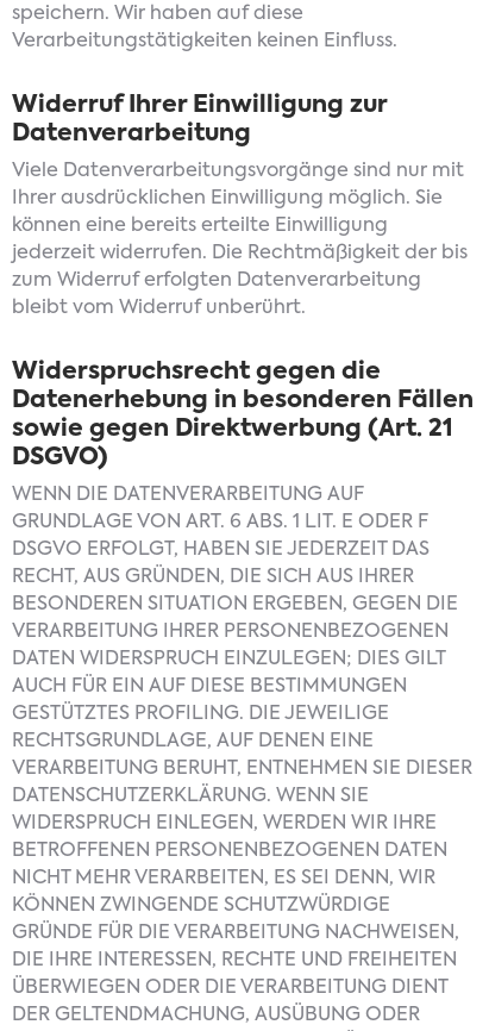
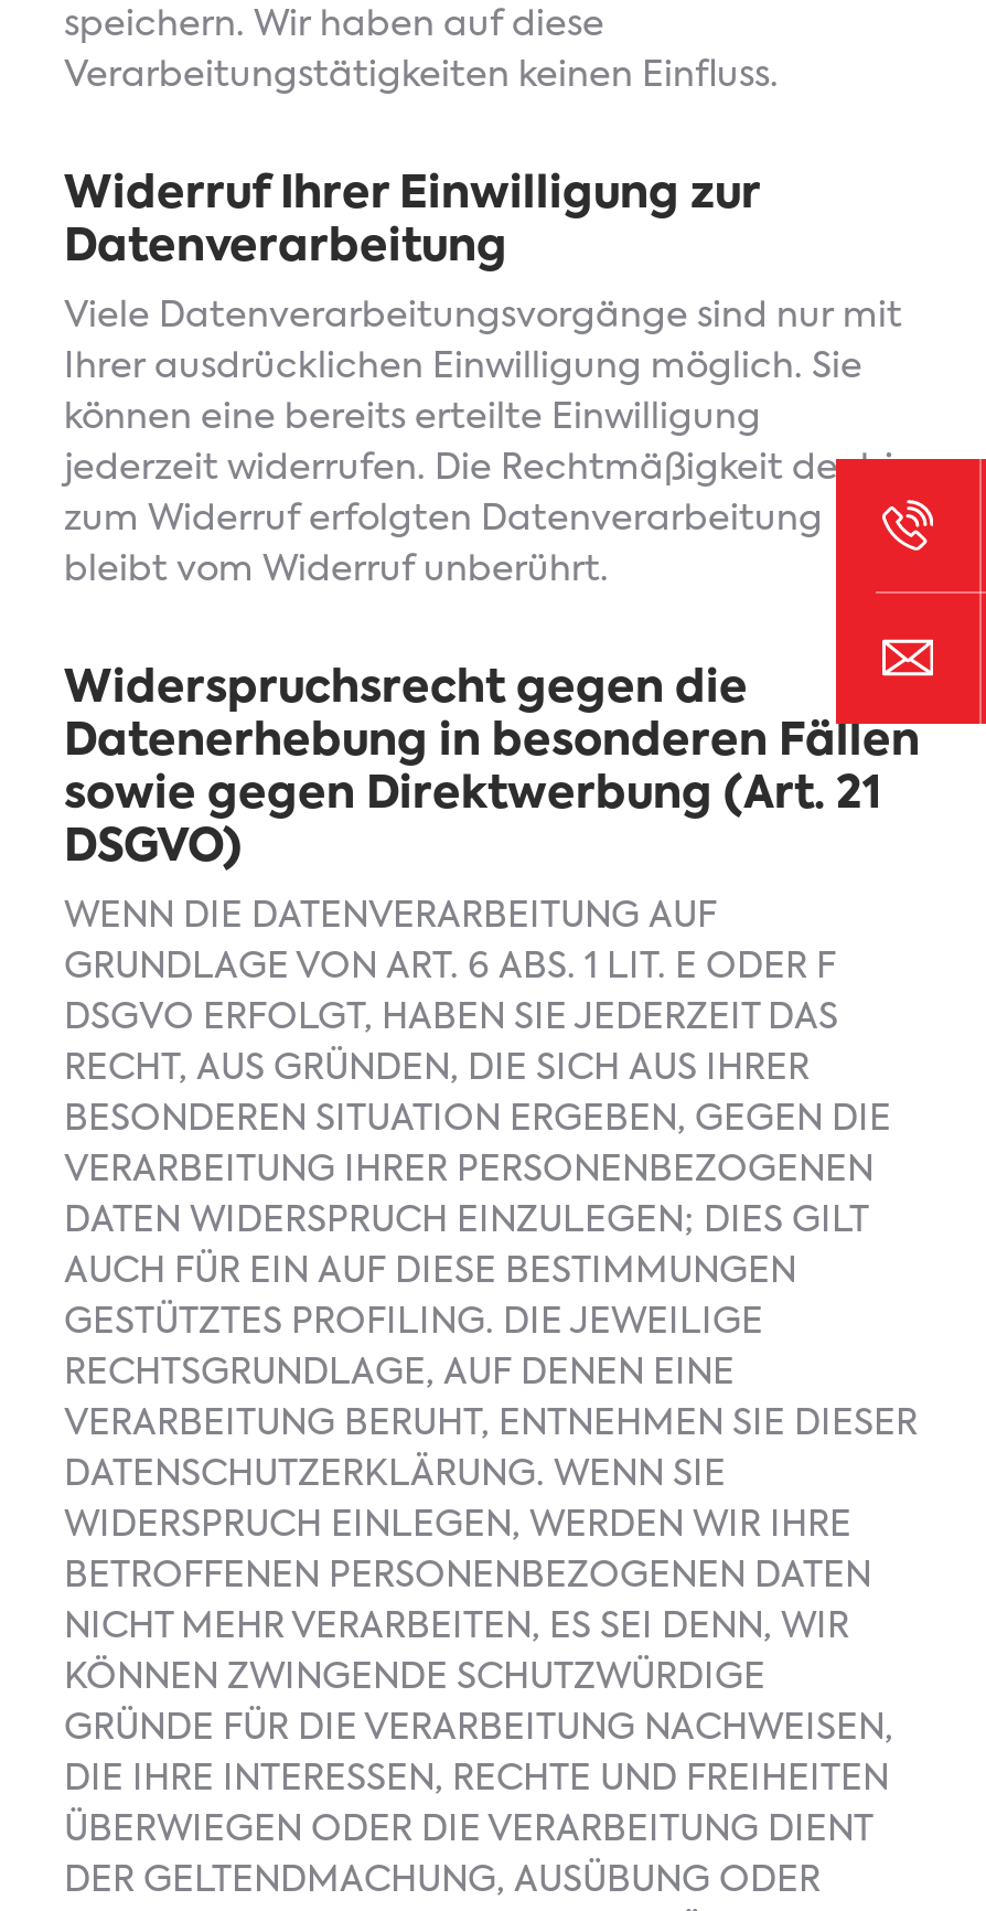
+ [image]
